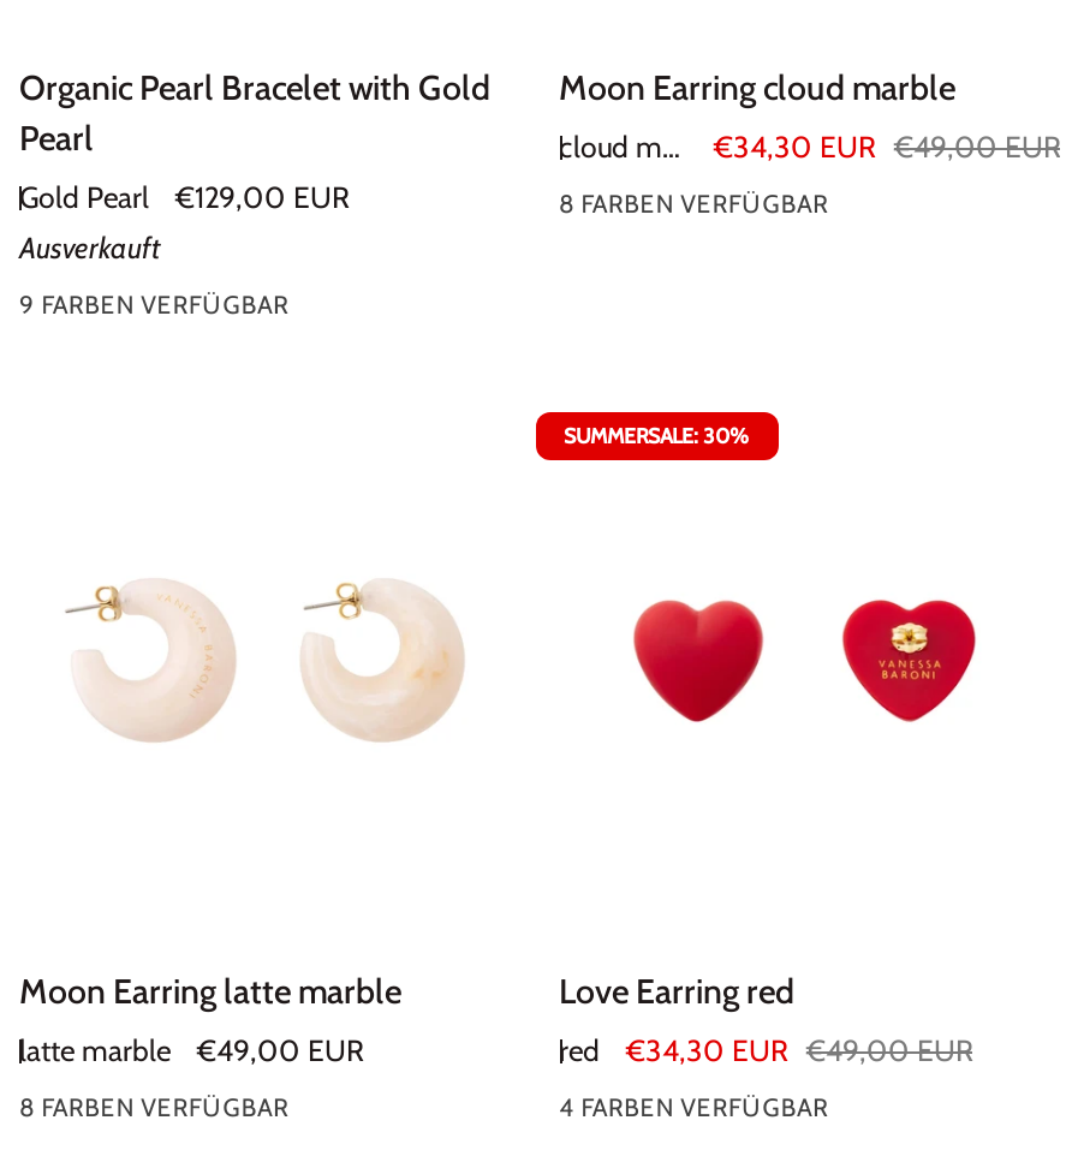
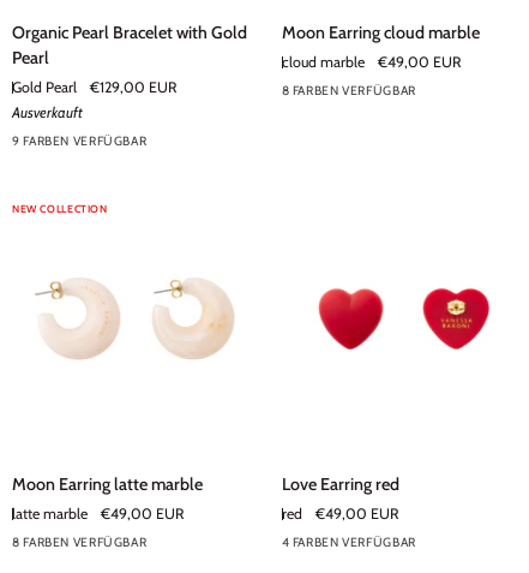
- €34,30 EUR €49,00 EUR
+ €49,00 EUR

+ NEW COLLECTION

- SUMMERSALE: 30%

- €34,30 EUR €49,00 EUR
+ €49,00 EUR
